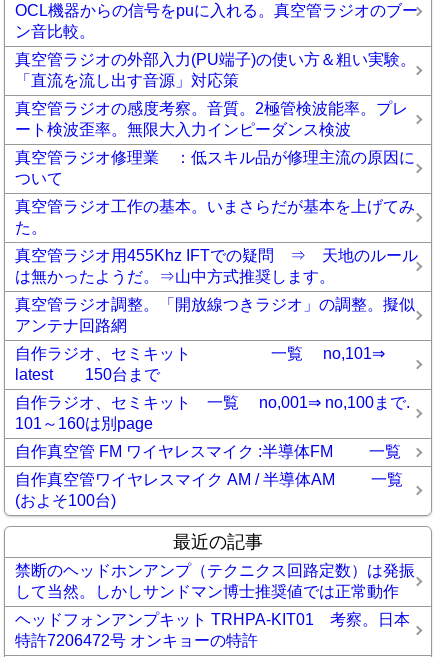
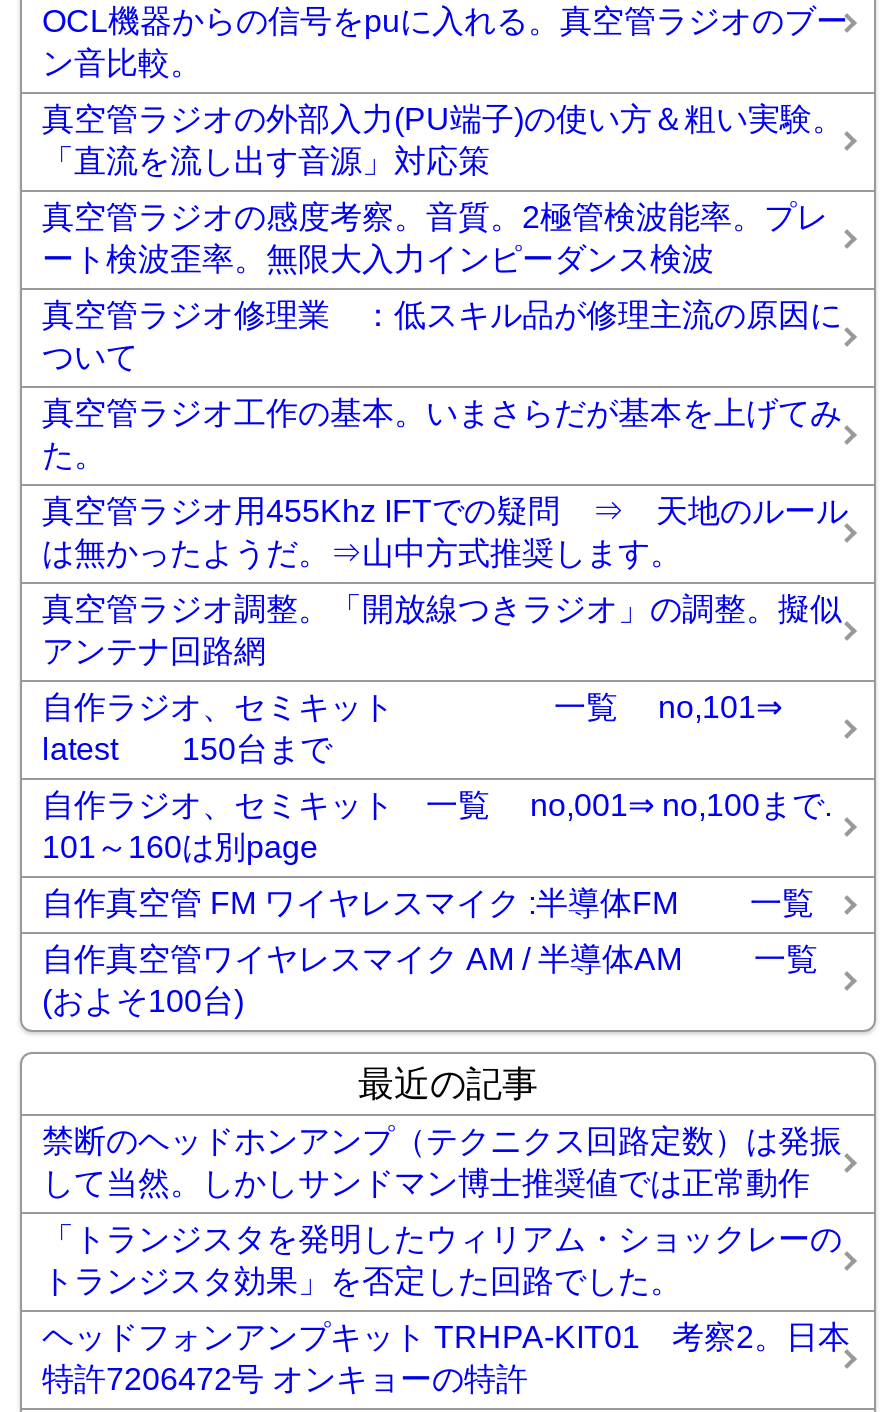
- ヘッドフォンアンプキット TRHPA-KIT01 考察。日本
+ 「トランジスタを発明したウィリアム・ショックレーの
+ トランジスタ効果」を否定した回路でした。
+ ヘッドフォンアンプキット TRHPA-KIT01 考察2。日本
